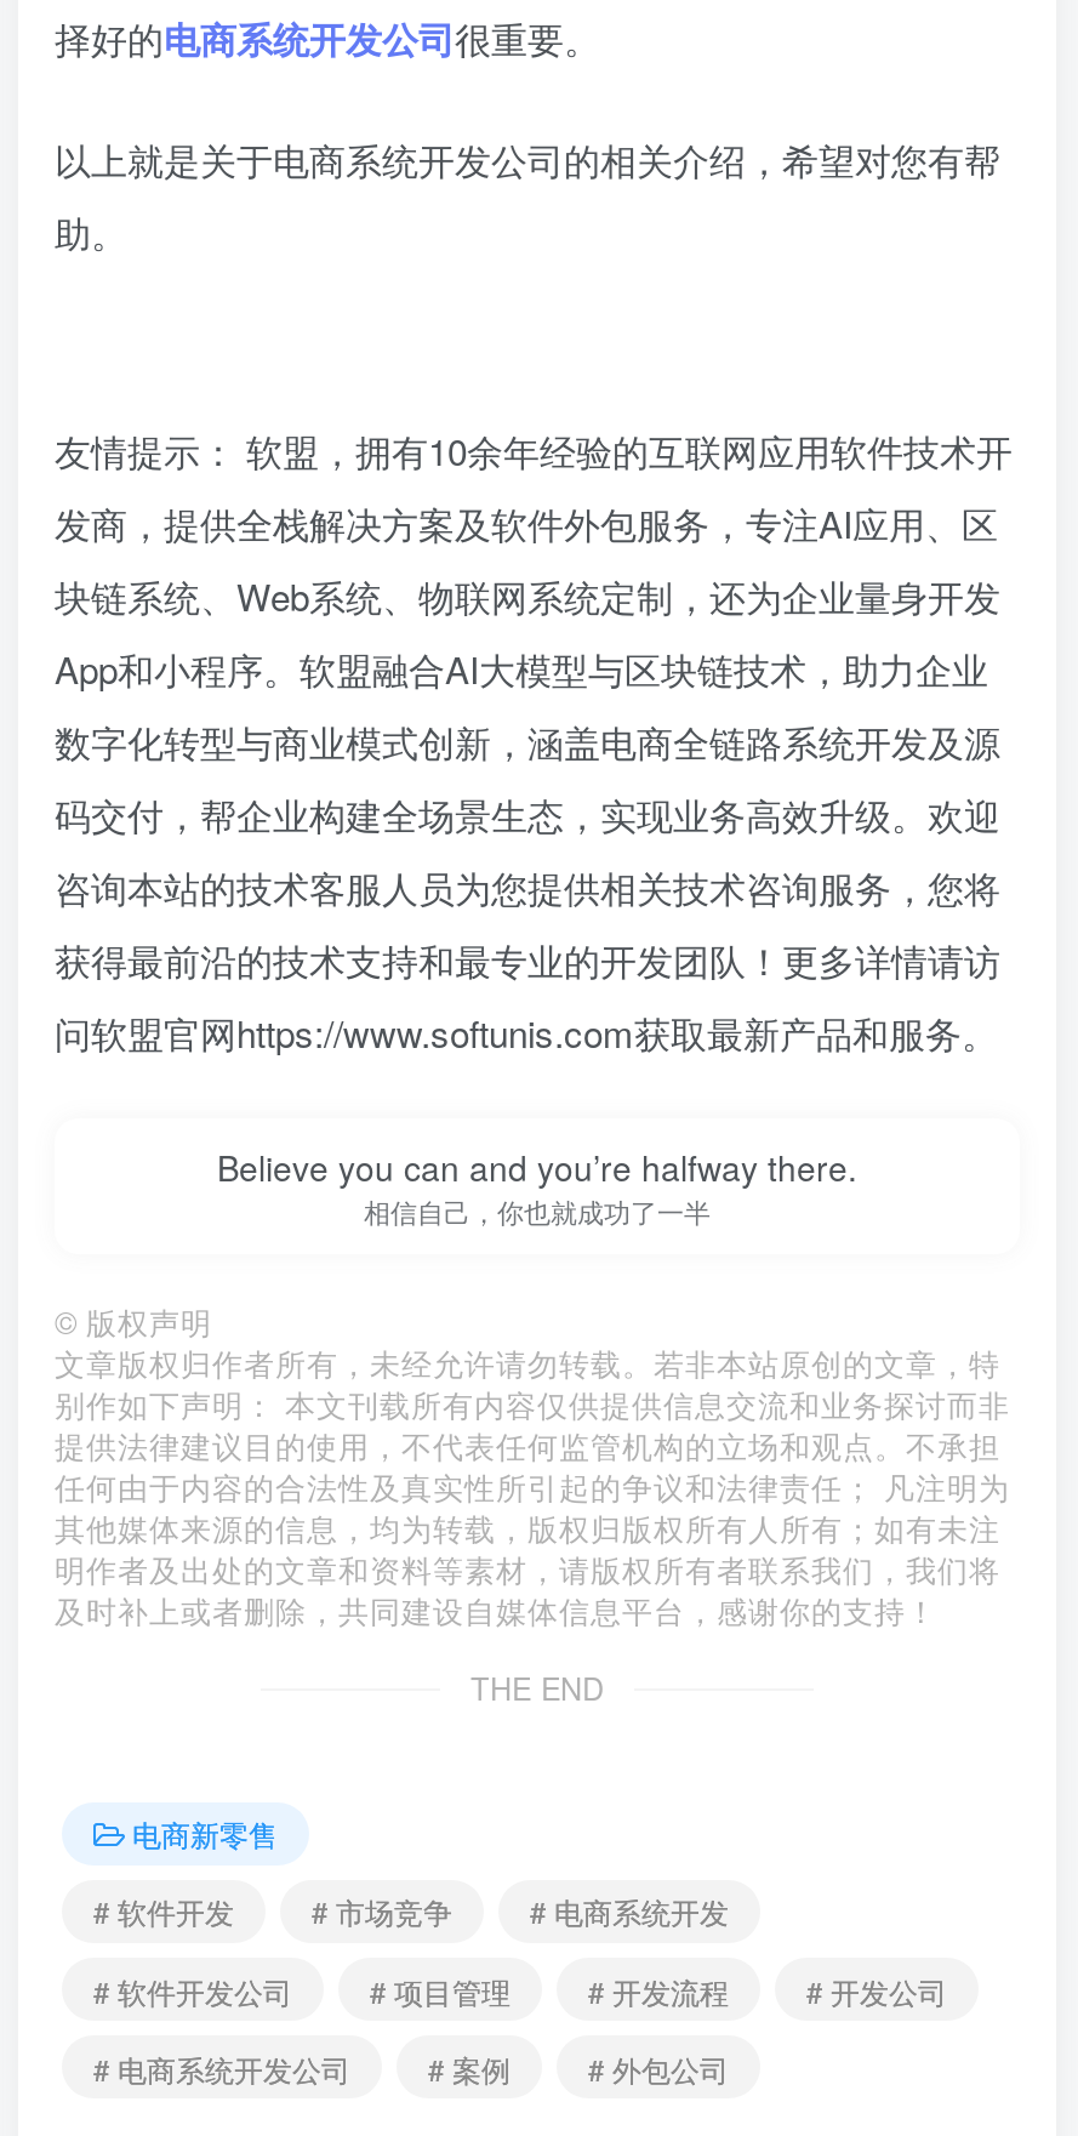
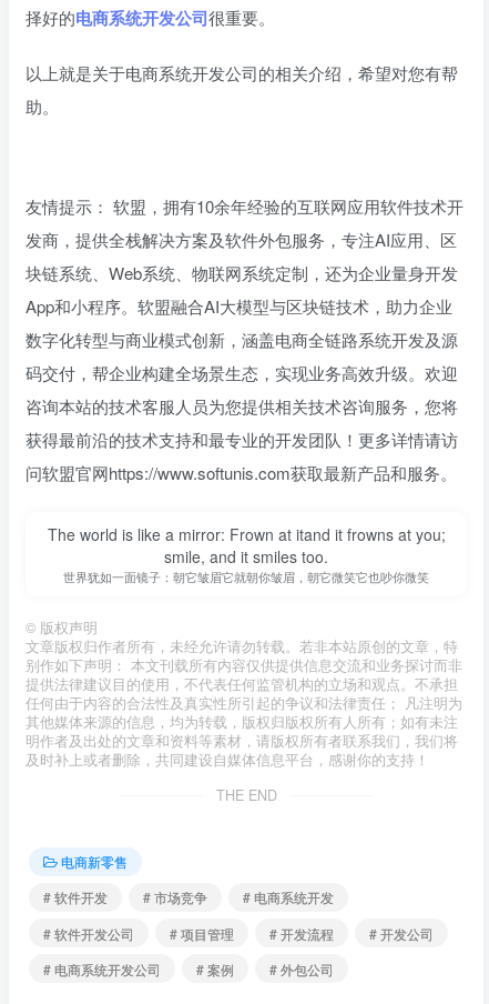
- Believe you can and you’re halfway there.
- 相信自己，你也就成功了一半
+ The world is like a mirror: Frown at itand it frowns at you;
+ smile, and it smiles too.
+ 世界犹如一面镜子：朝它皱眉它就朝你皱眉，朝它微笑它也吵你微笑
